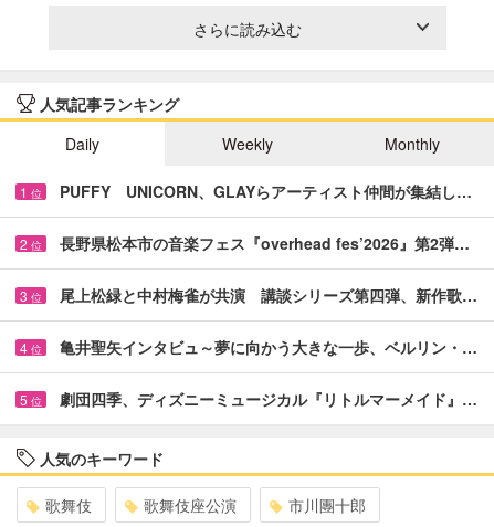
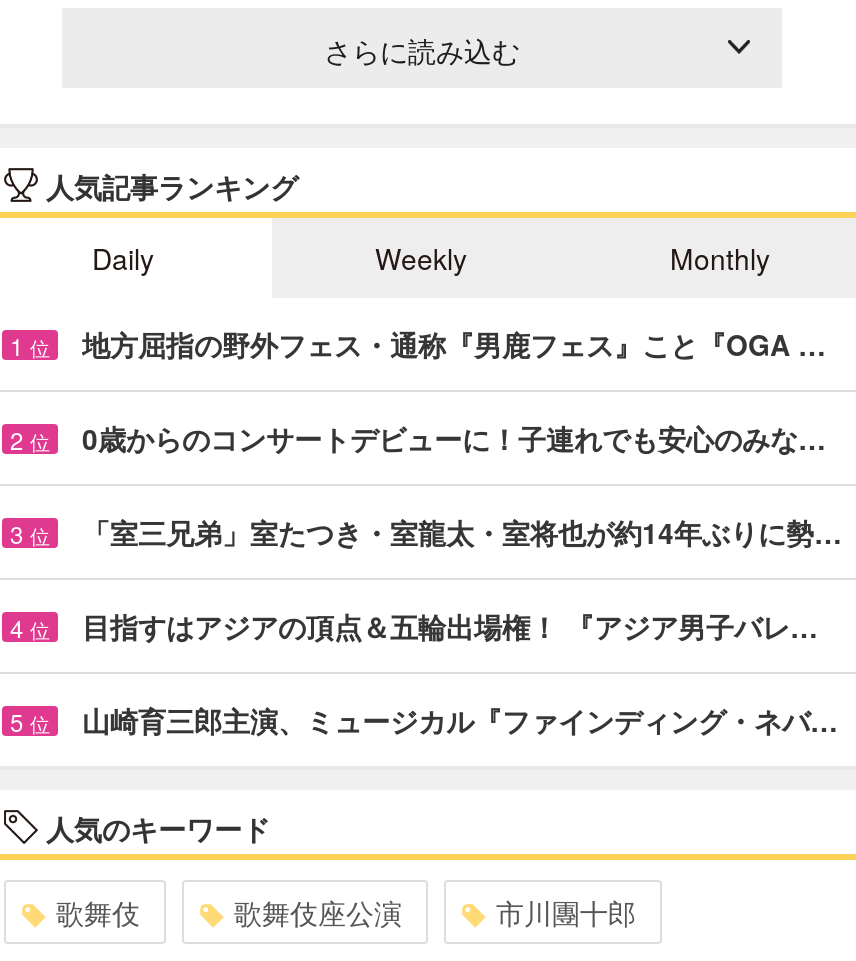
- PUFFY UNICORN、GLAYらアーティスト仲間が集結し…
+ 地方屈指の野外フェス・通称『男鹿フェス』こと『OGA …

- 長野県松本市の音楽フェス『overhead fes’2026』第2弾…
+ 0歳からのコンサートデビューに！子連れでも安心のみな…

- 尾上松緑と中村梅雀が共演 講談シリーズ第四弾、新作歌…
+ 「室三兄弟」室たつき・室龍太・室将也が約14年ぶりに勢…

- 亀井聖矢インタビュ～夢に向かう大きな一歩、ベルリン・…
+ 目指すはアジアの頂点＆五輪出場権！ 『アジア男子バレ…

- 劇団四季、ディズニーミュージカル『リトルマーメイド』…
+ 山崎育三郎主演、ミュージカル『ファインディング・ネバ…
